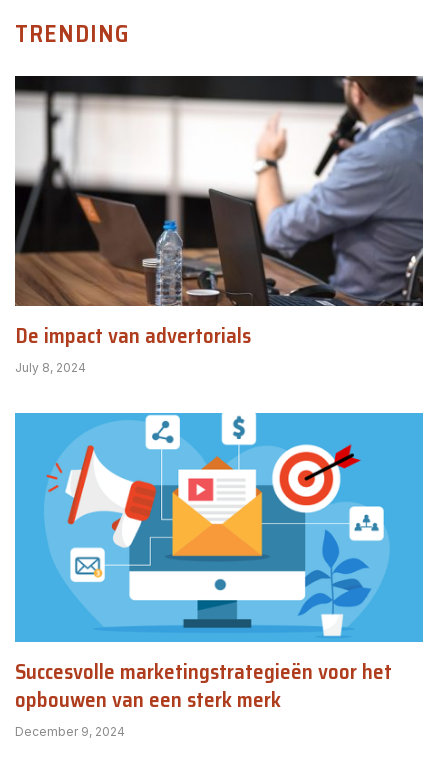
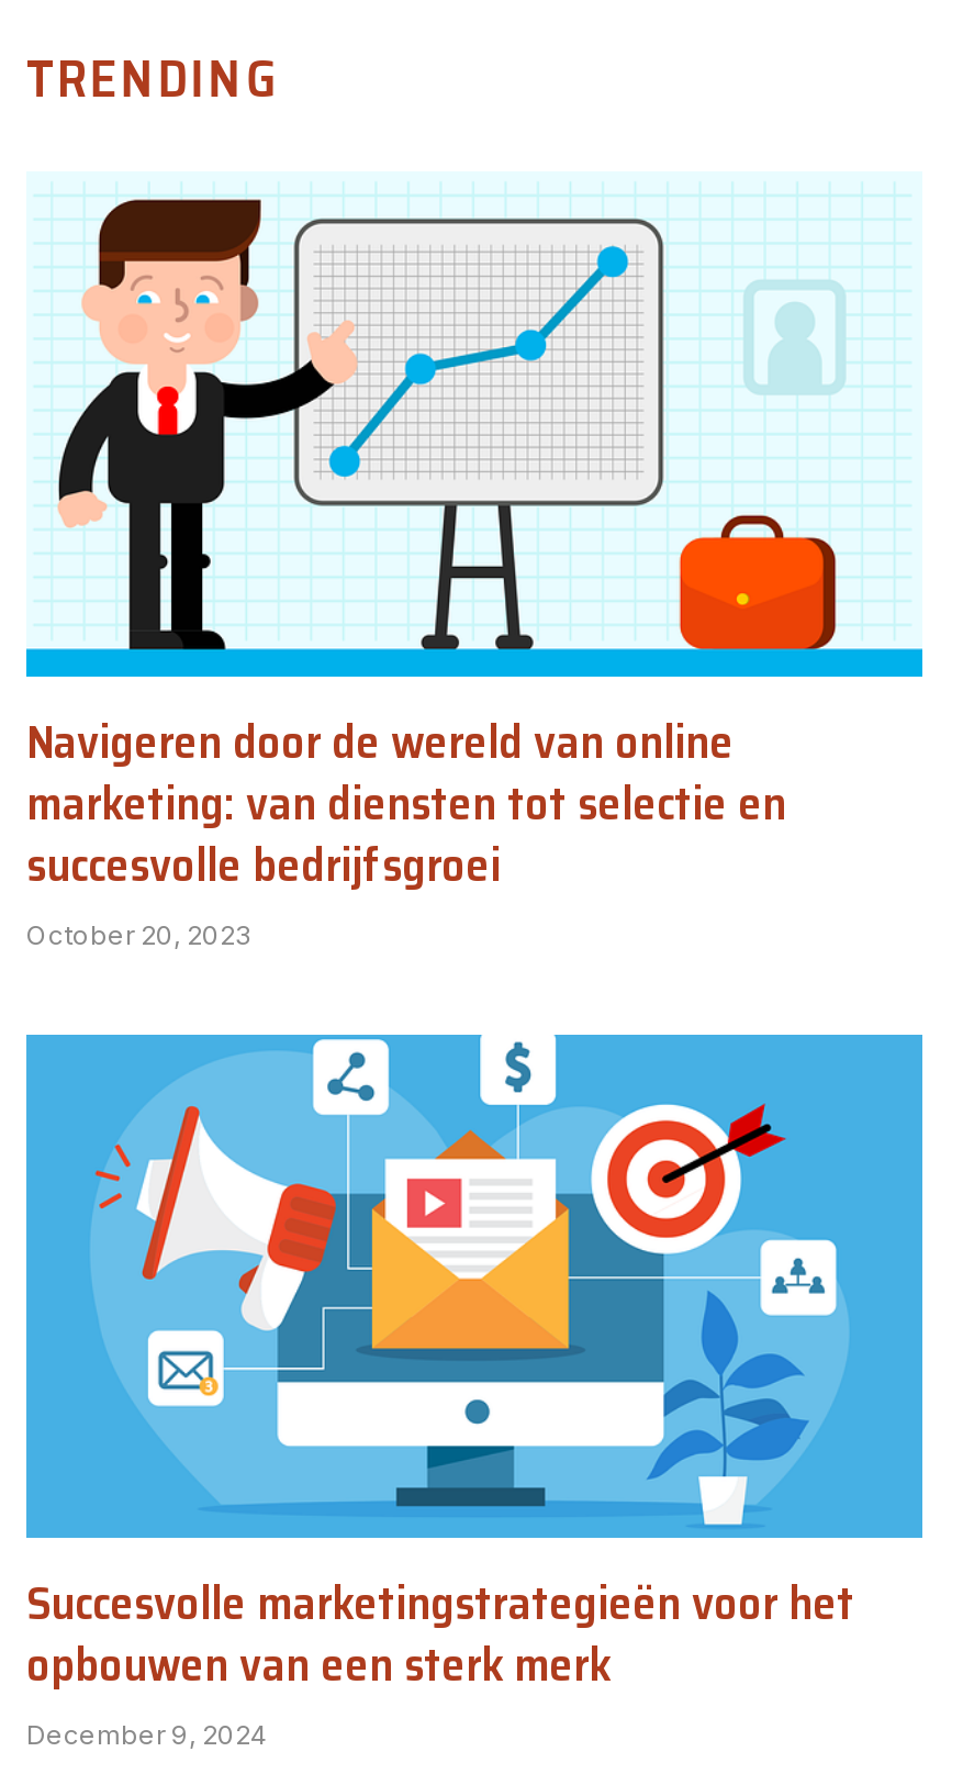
- [image]
- De impact van advertorials
- July 8, 2024
+ [image]
+ Navigeren door de wereld van online
+ marketing: van diensten tot selectie en
+ succesvolle bedrijfsgroei
+ October 20, 2023
